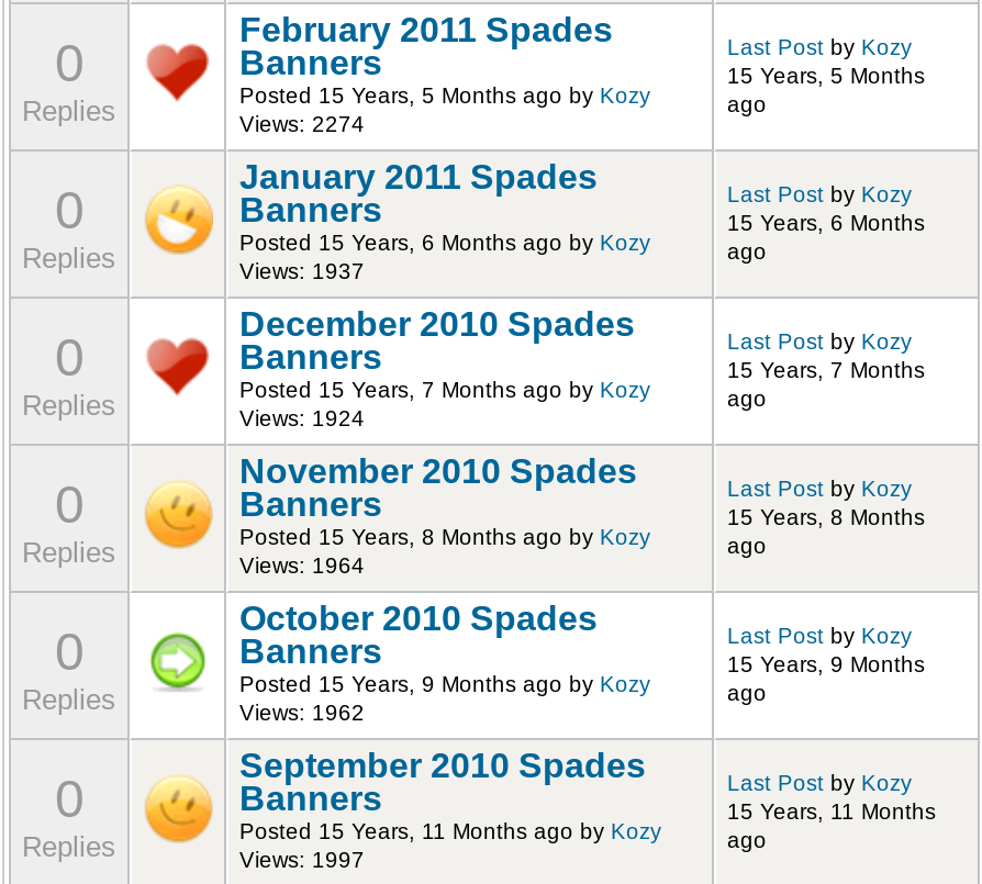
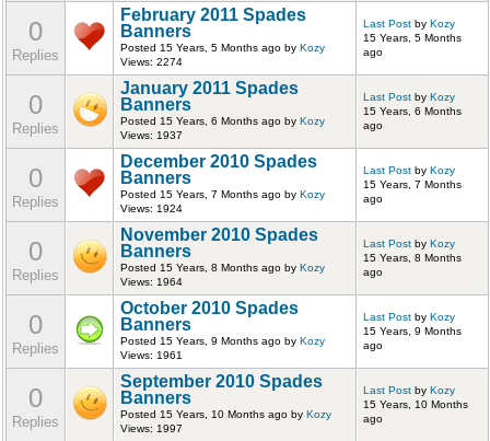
- Views: 1962
+ Views: 1961

- 15 Years, 11 Months
+ 15 Years, 10 Months

- Posted 15 Years, 11 Months ago by Kozy
+ Posted 15 Years, 10 Months ago by Kozy
